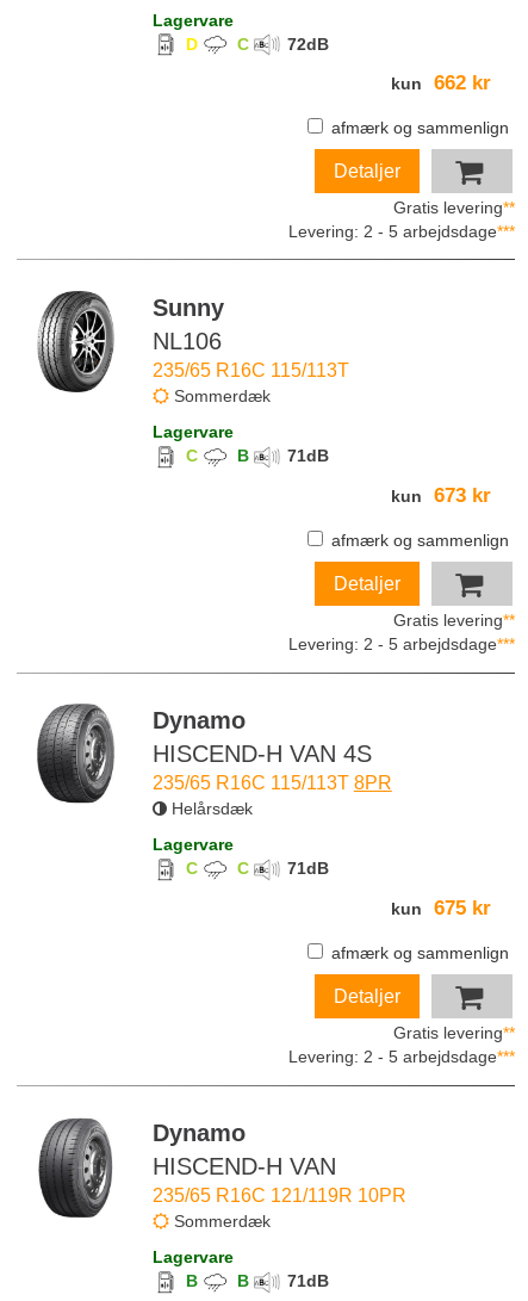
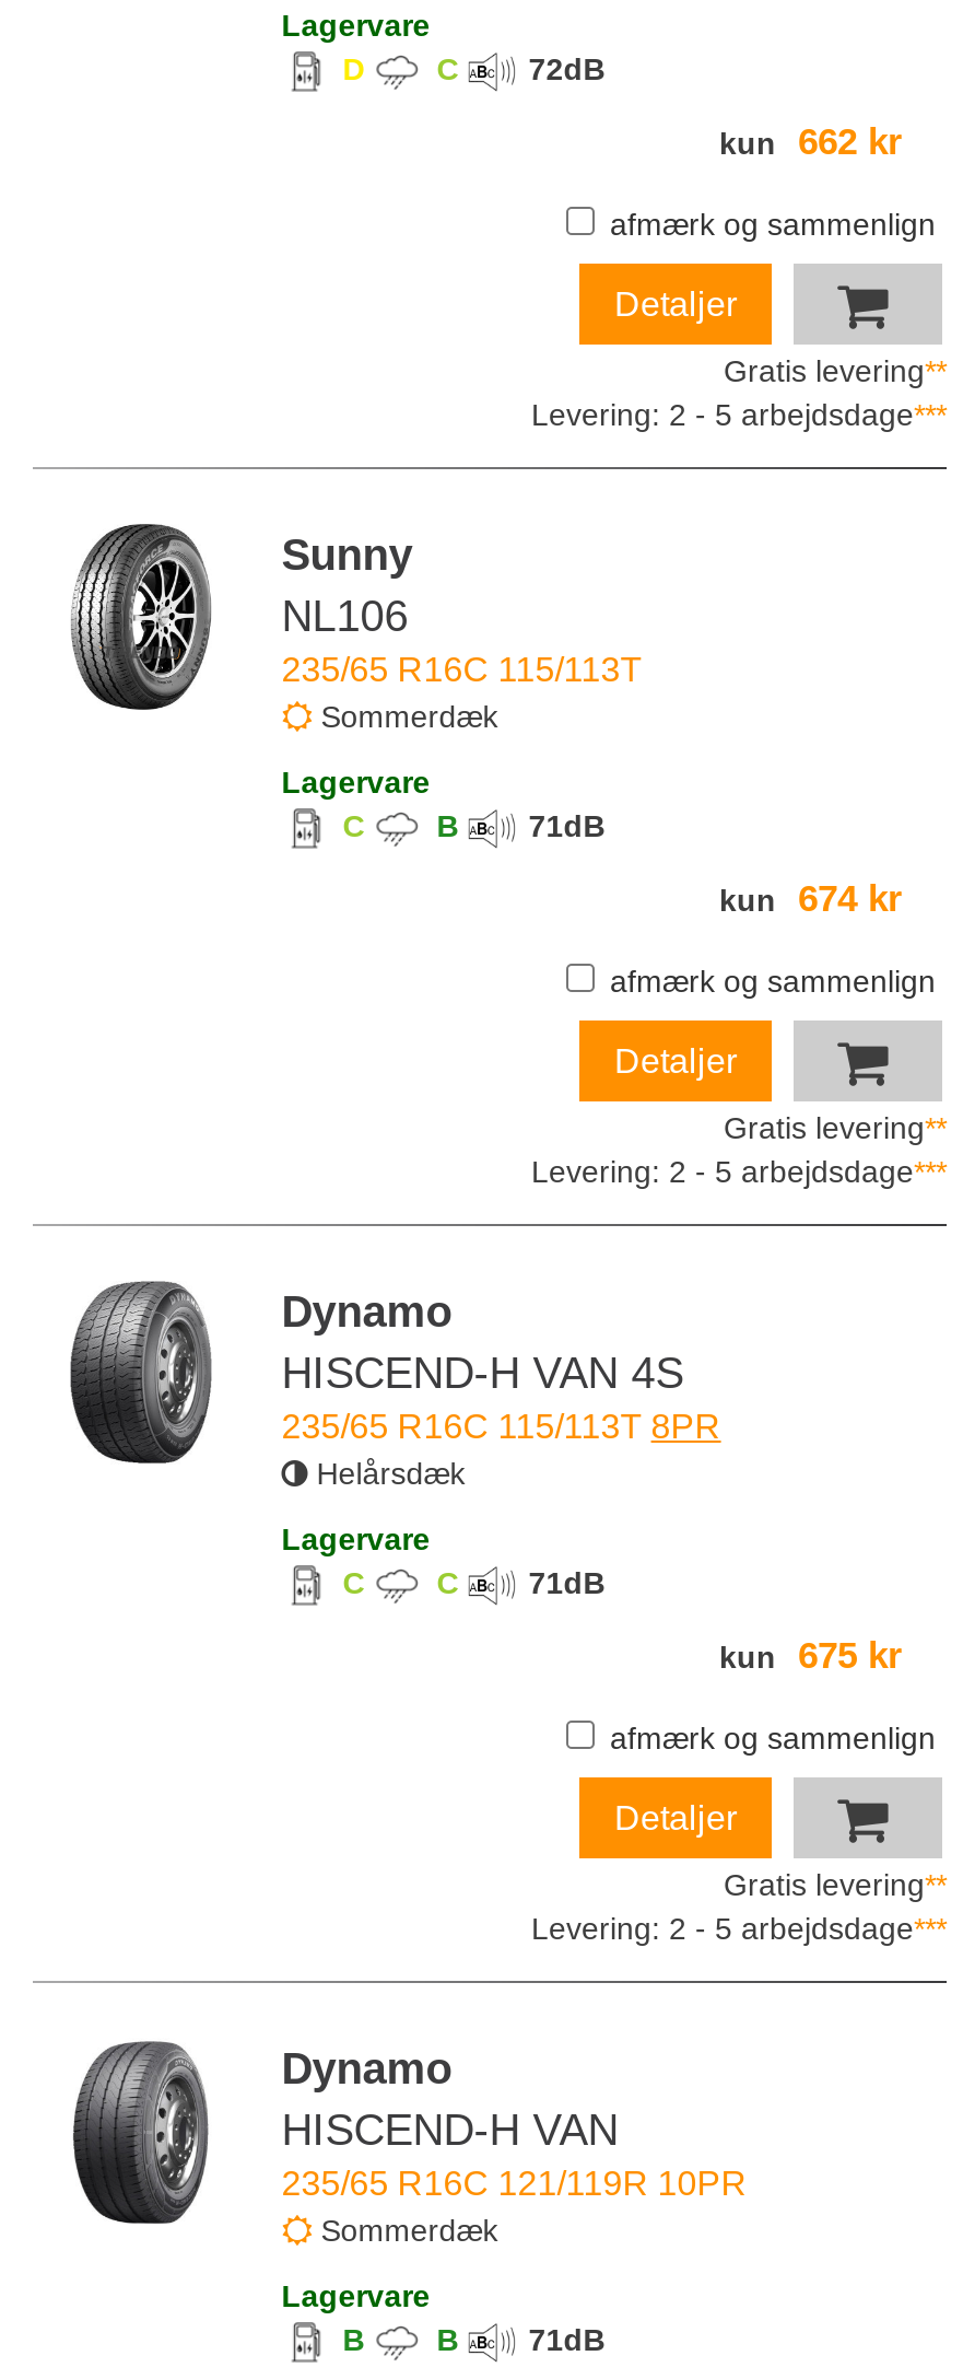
- kun 673 kr
+ kun 674 kr
